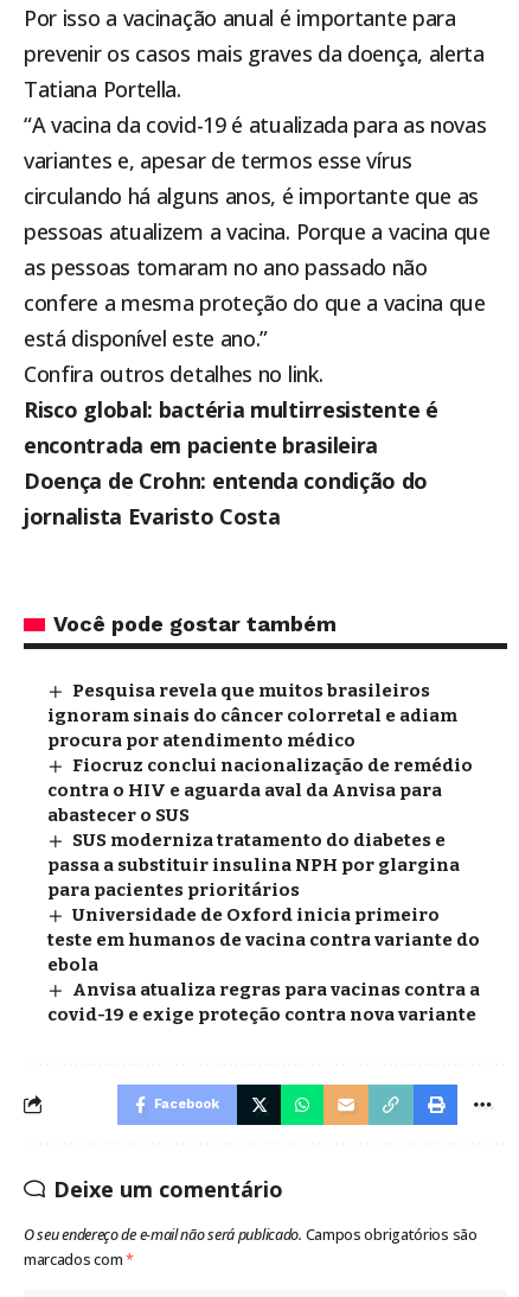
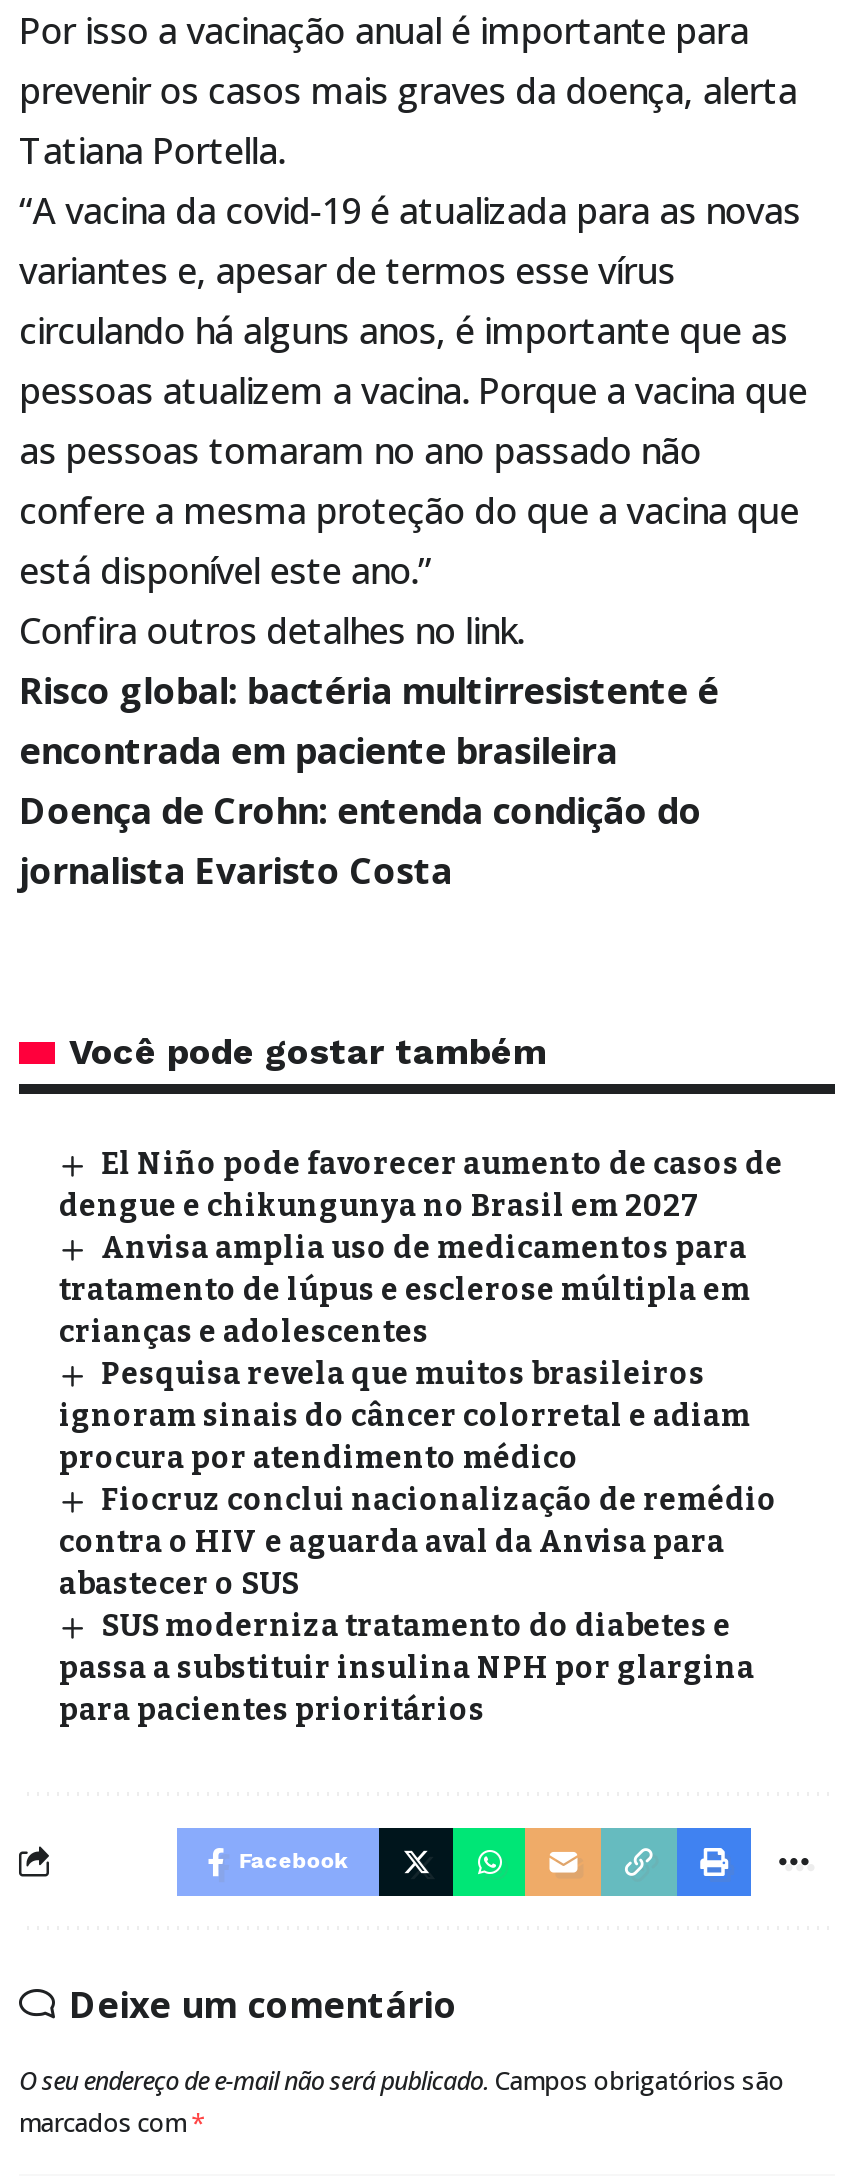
+ El Niño pode favorecer aumento de casos de
+ dengue e chikungunya no Brasil em 2027
+ Anvisa amplia uso de medicamentos para
+ tratamento de lúpus e esclerose múltipla em
+ crianças e adolescentes

moved down: Pesquisa revela que muitos brasileiros | ignoram sinais do câncer colorretal e adiam | procura por atendimento médico | ... | passa a substituir insulina NPH por glargina | para pacientes prioritários

- Universidade de Oxford inicia primeiro
- teste em humanos de vacina contra variante do
- ebola
- Anvisa atualiza regras para vacinas contra a
- covid-19 e exige proteção contra nova variante
